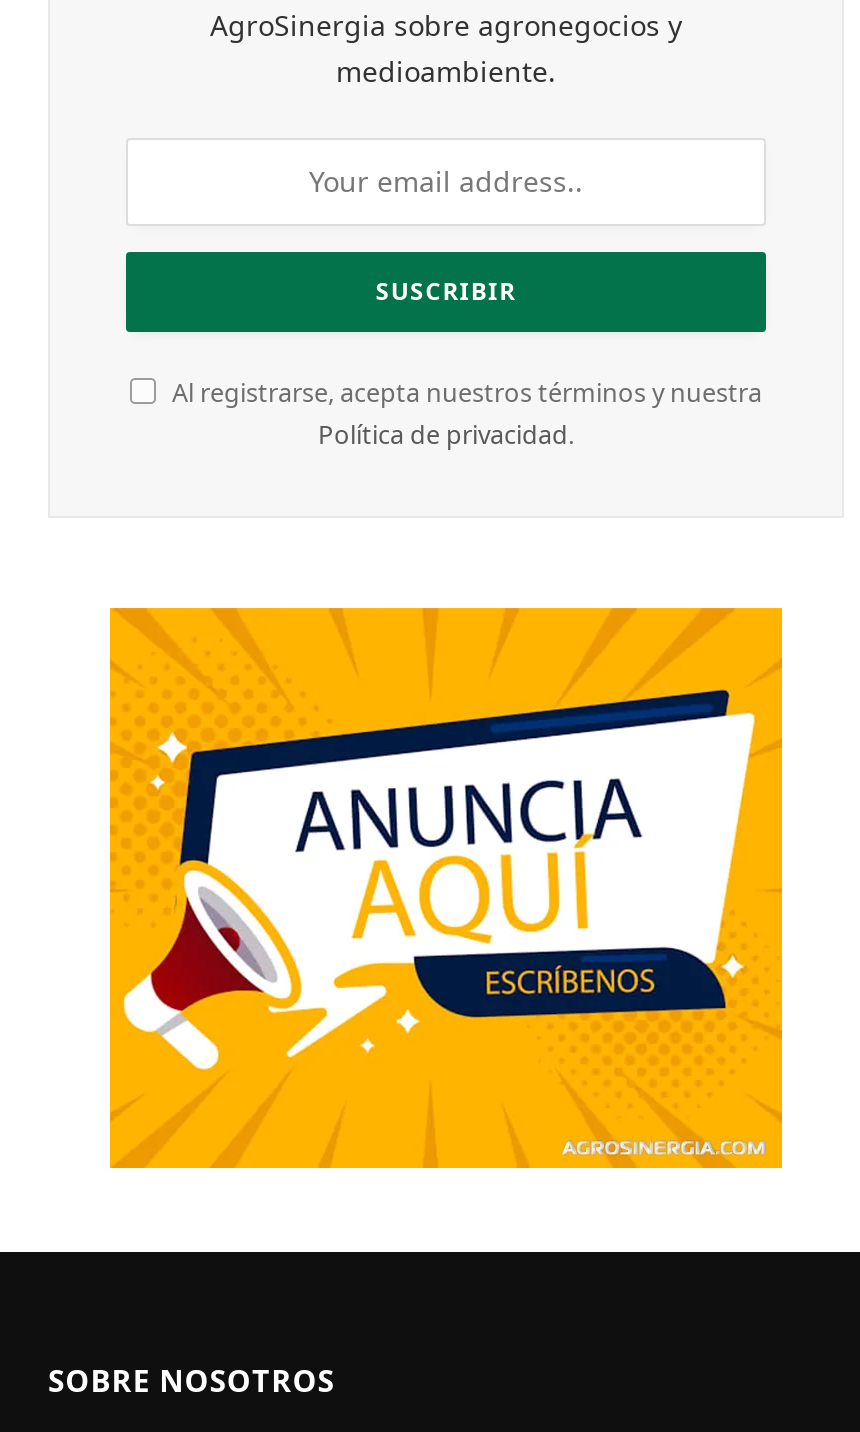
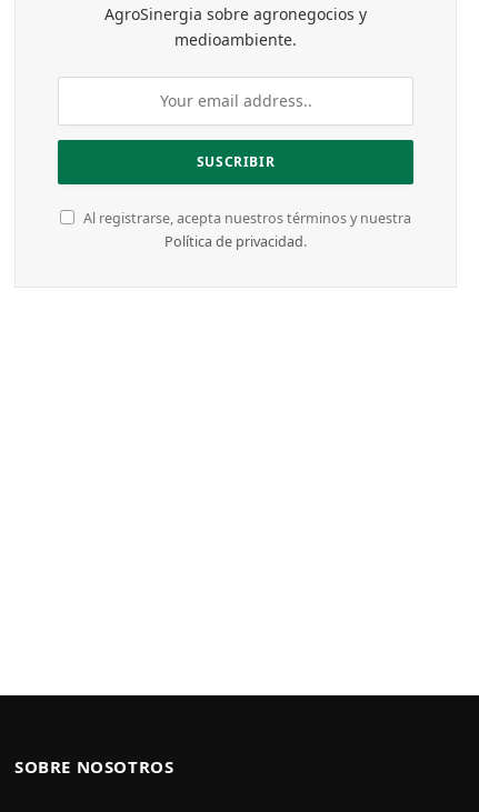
- [image]
